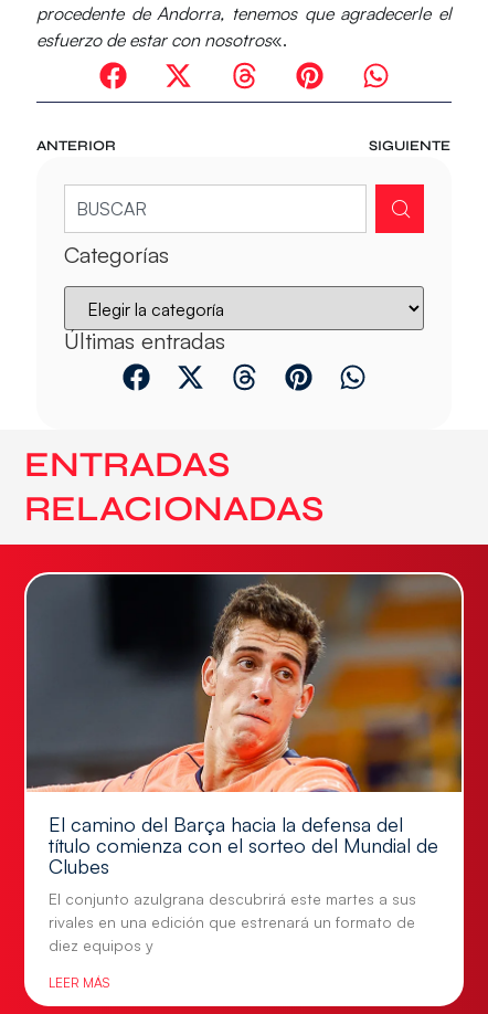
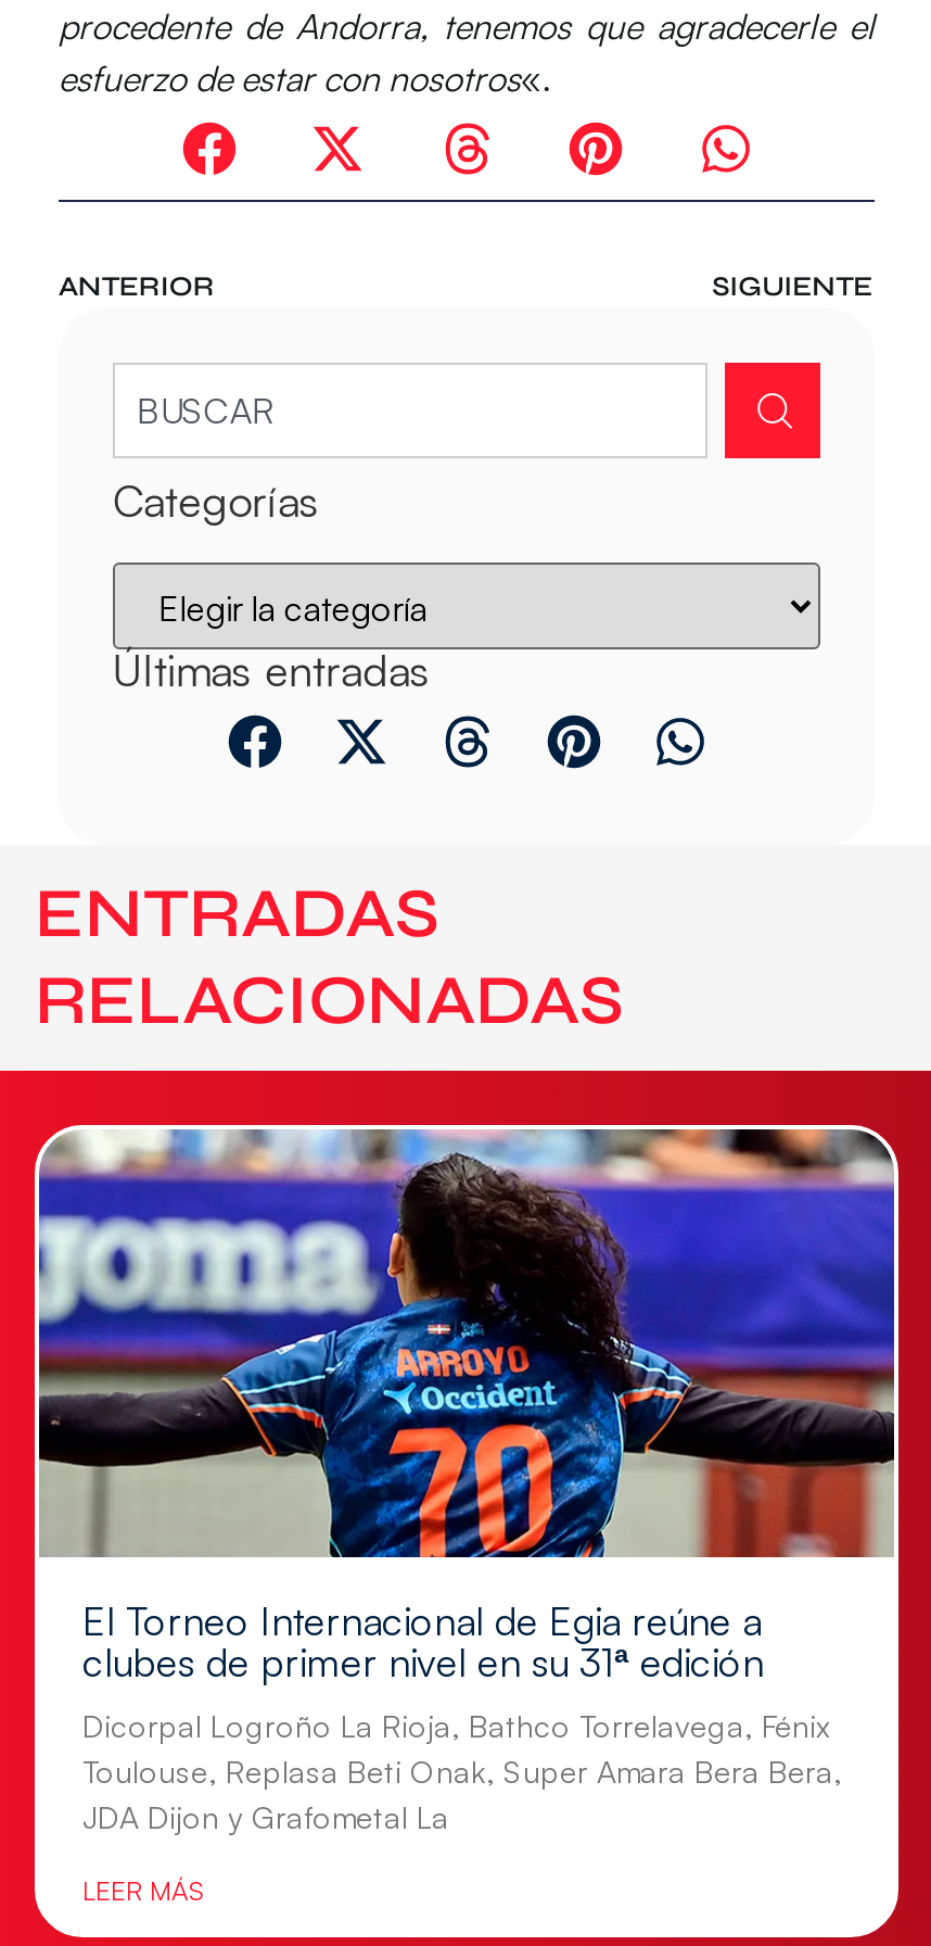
- [image]
- El camino del Barça hacia la defensa del
- título comienza con el sorteo del Mundial de
- Clubes
+ [image]
+ El Torneo Internacional de Egia reúne a
+ clubes de primer nivel en su 31ª edición

- El conjunto azulgrana descubrirá este martes a sus
- rivales en una edición que estrenará un formato de
- diez equipos y
+ Dicorpal Logroño La Rioja, Bathco Torrelavega, Fénix
+ Toulouse, Replasa Beti Onak, Super Amara Bera Bera,
+ JDA Dijon y Grafometal La
